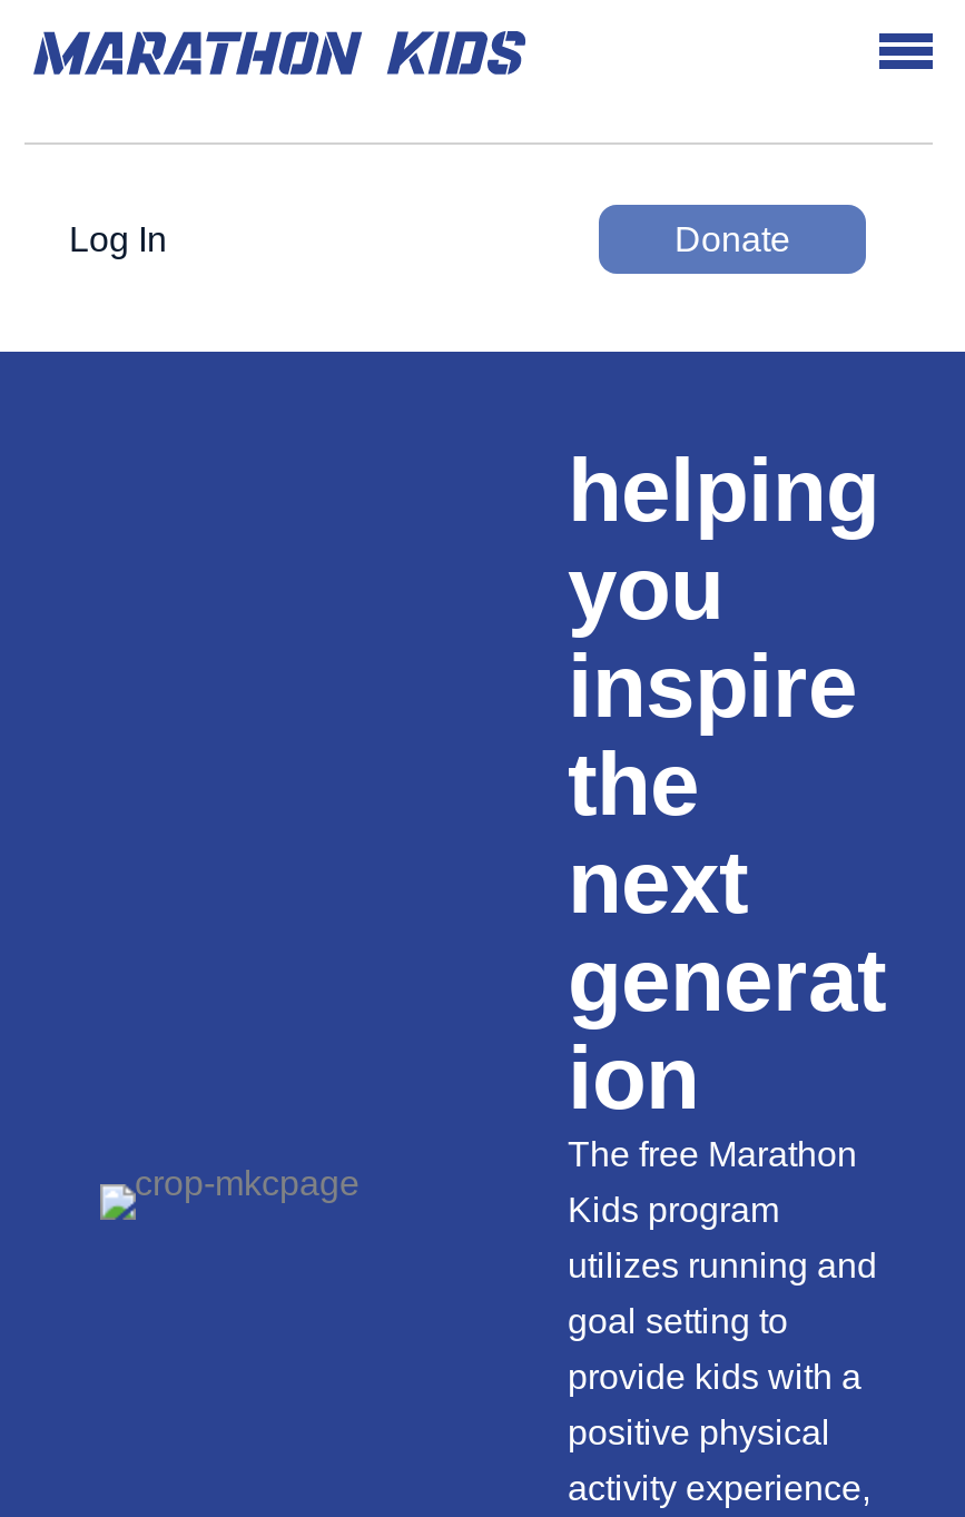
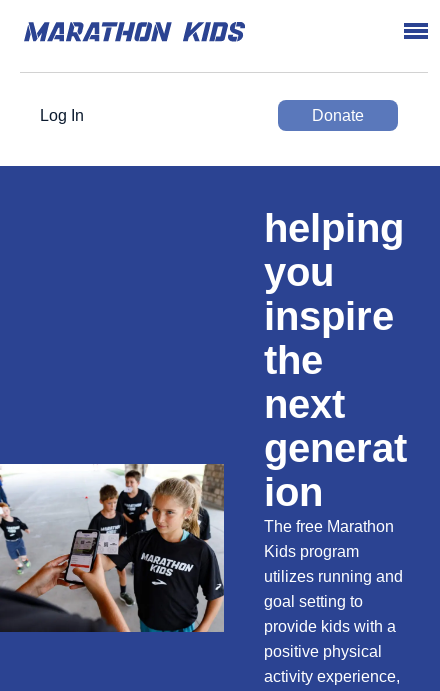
+ [image]
